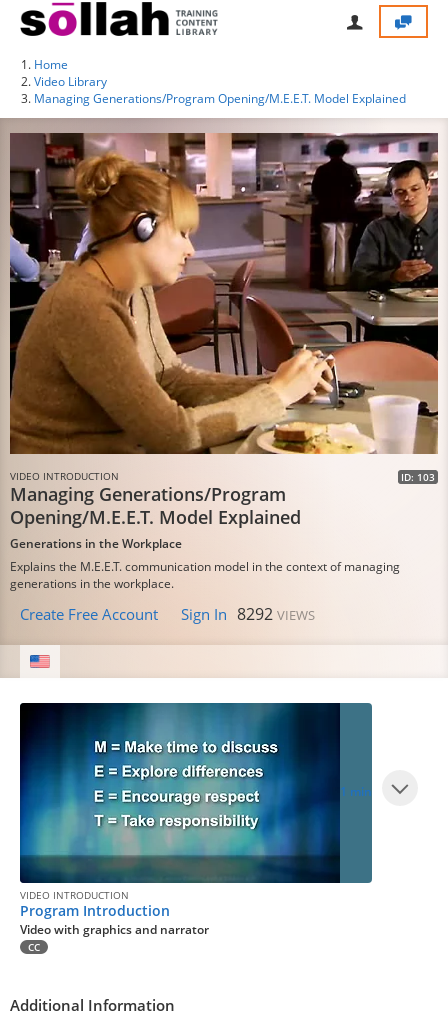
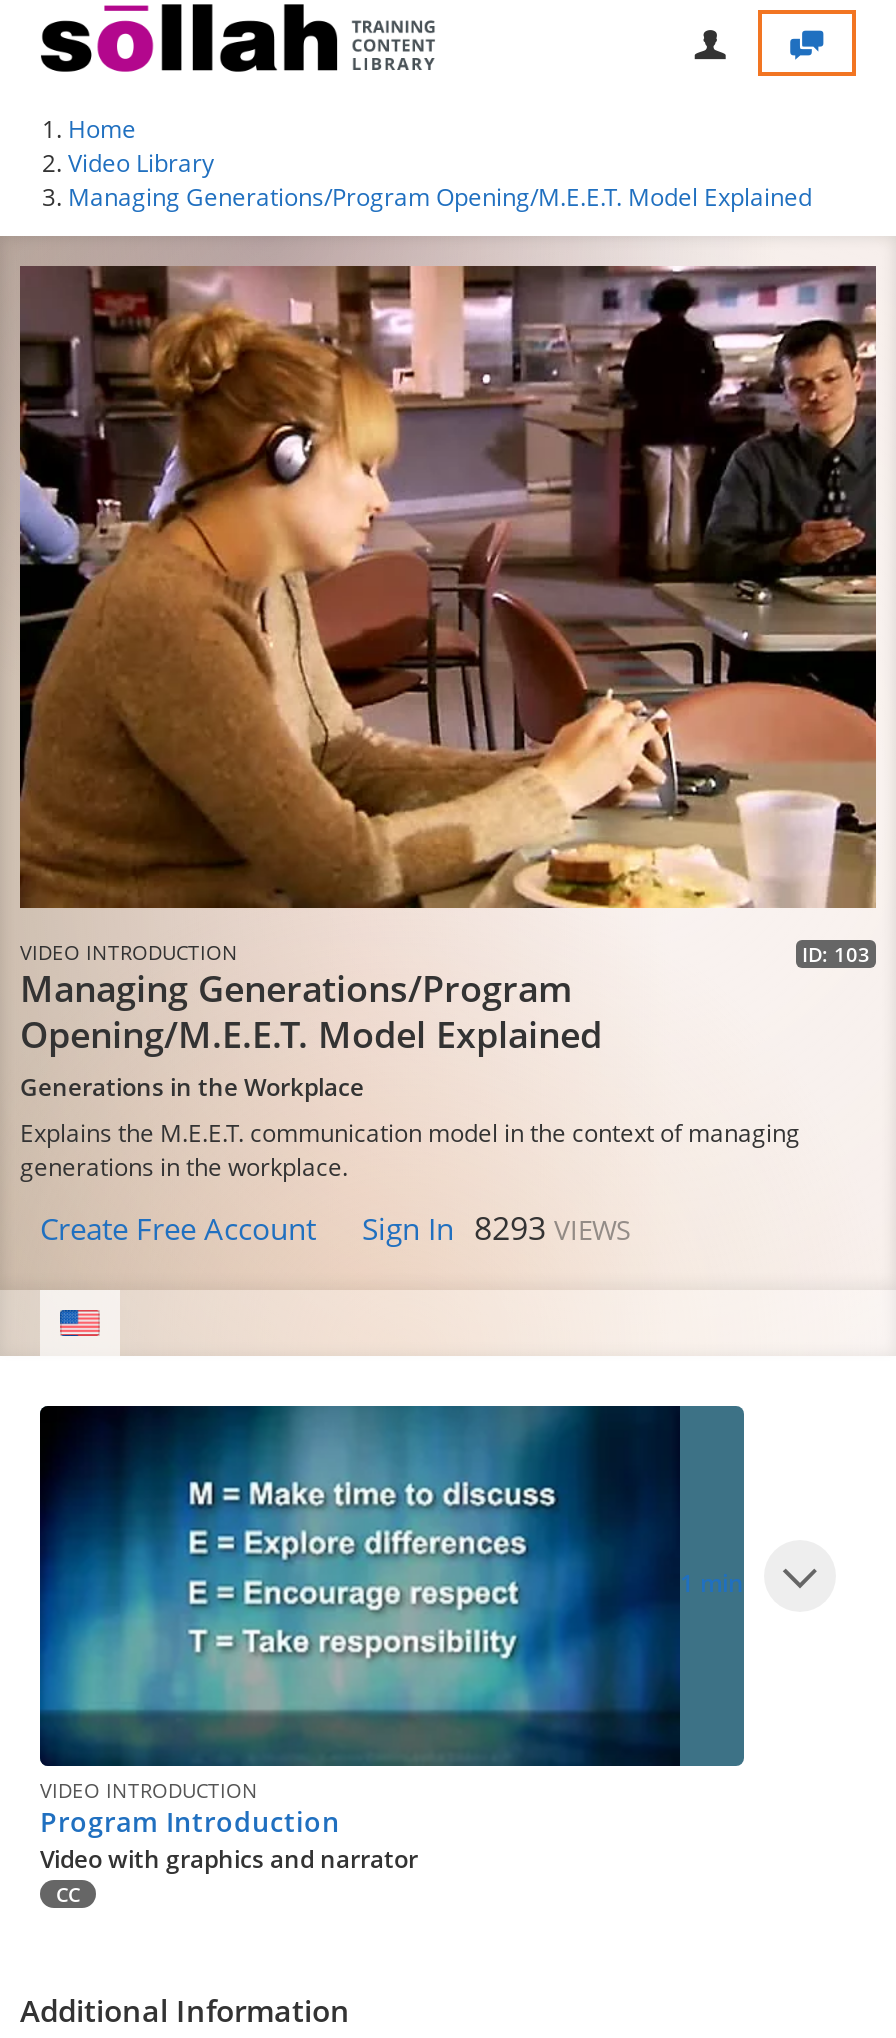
- Create Free Account Sign In 8292 VIEWS
+ Create Free Account Sign In 8293 VIEWS
